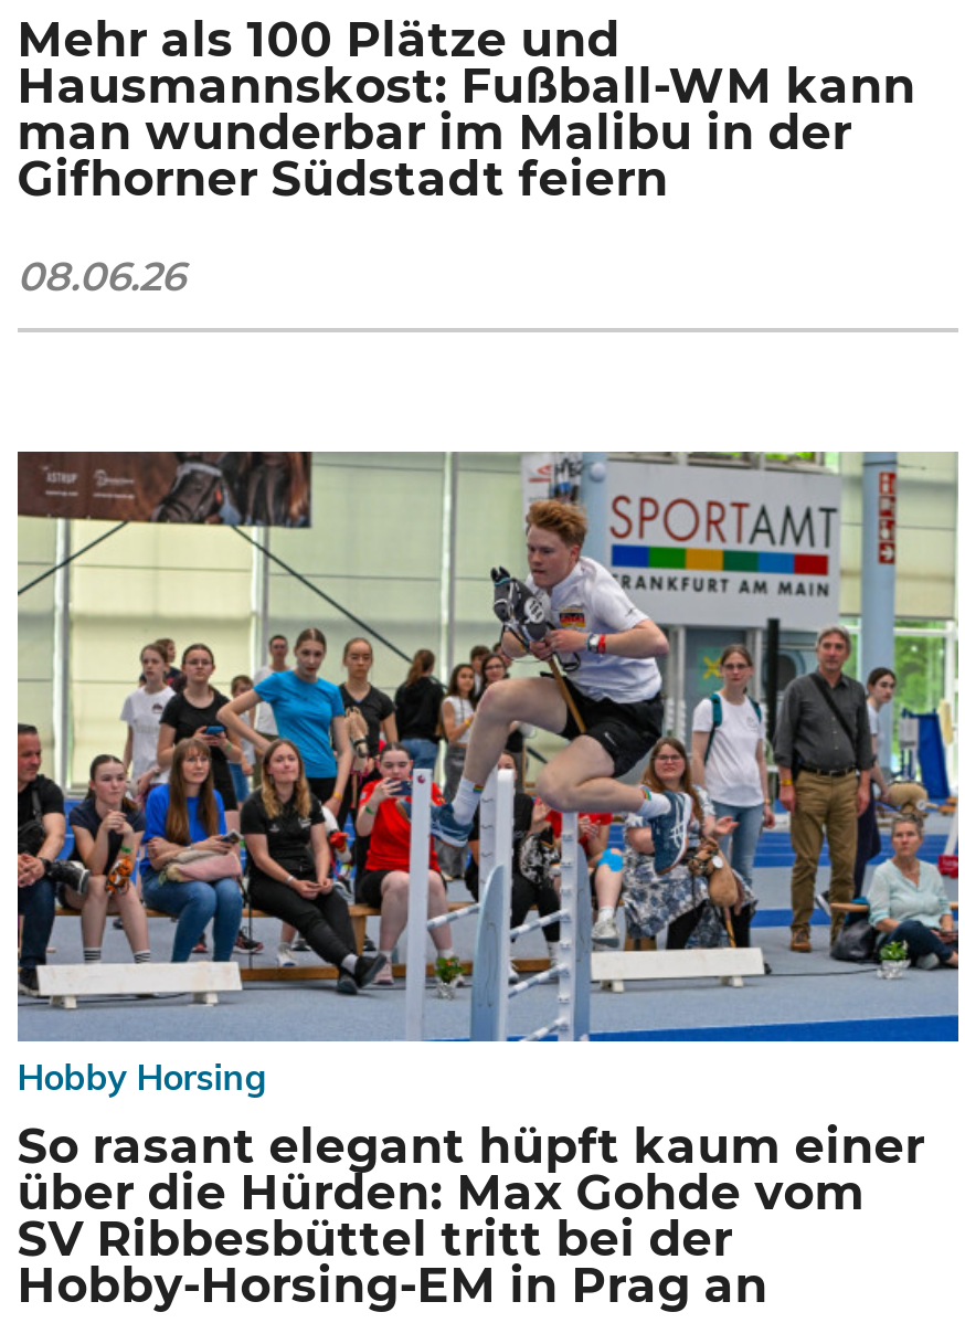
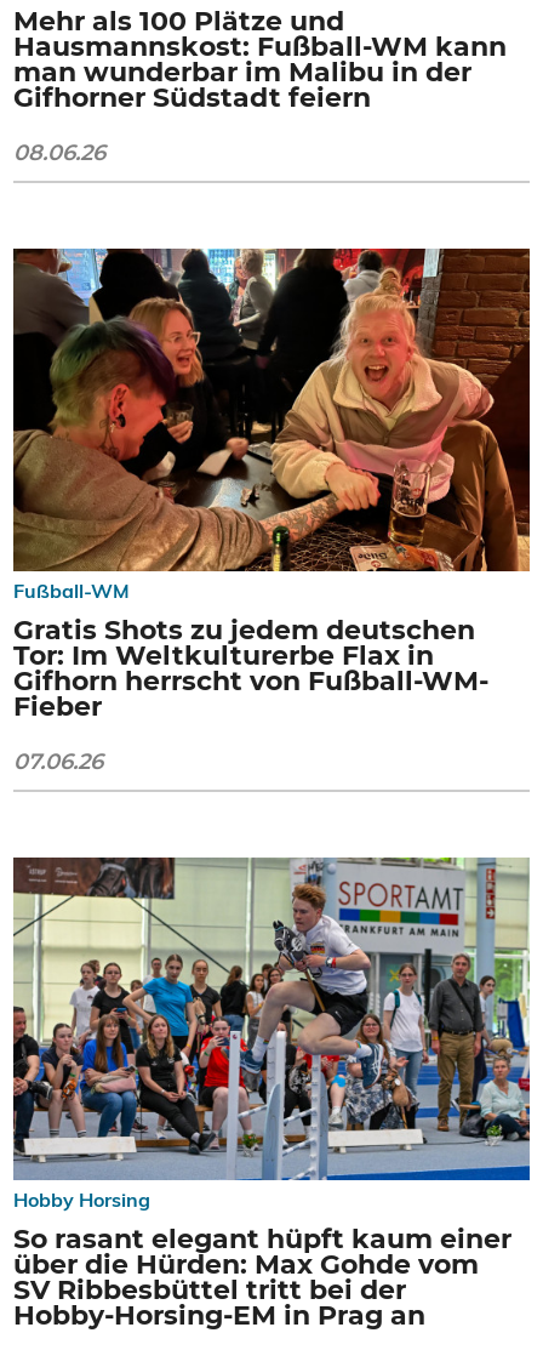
+ [image]
+ Fußball-WM
+ Gratis Shots zu jedem deutschen
+ Tor: Im Weltkulturerbe Flax in
+ Gifhorn herrscht von Fußball-WM-
+ Fieber
+ 07.06.26
